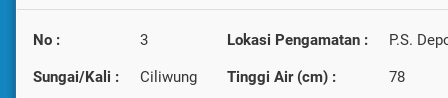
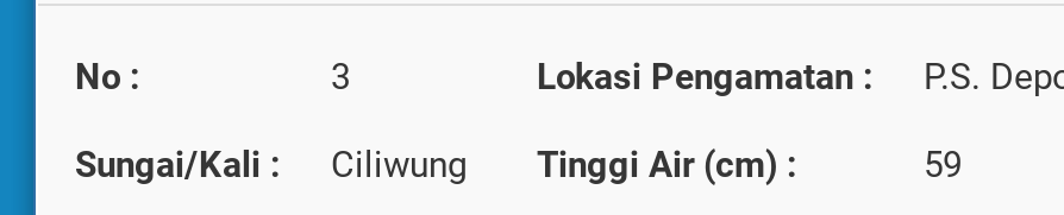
- 78
+ 59
